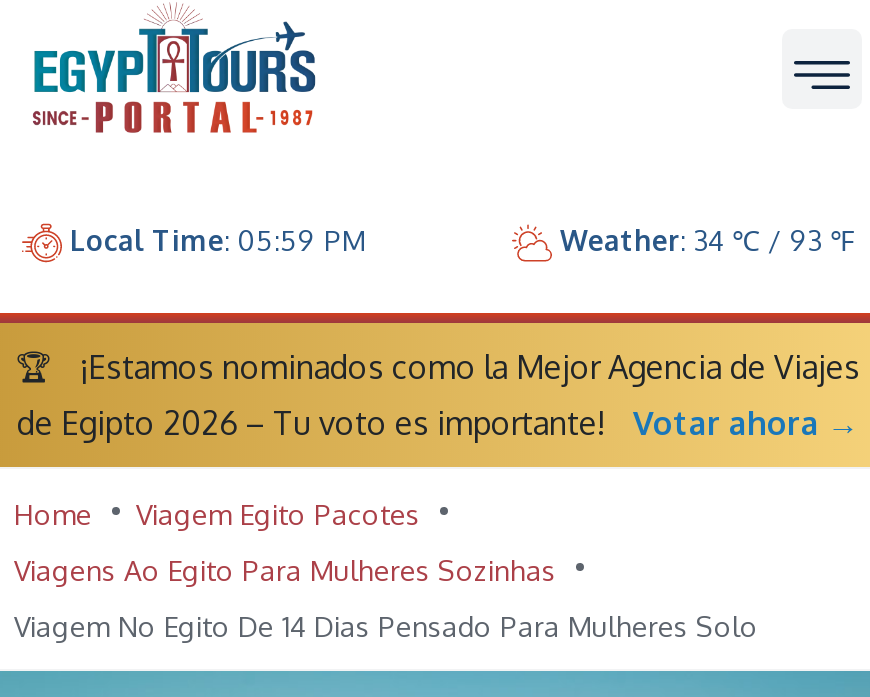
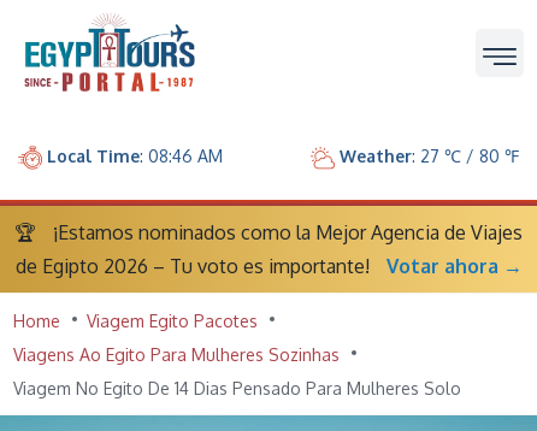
- Local Time: 05:59 PM
+ Local Time: 08:46 AM

- Weather: 34 ℃ / 93 ℉
+ Weather: 27 ℃ / 80 ℉
